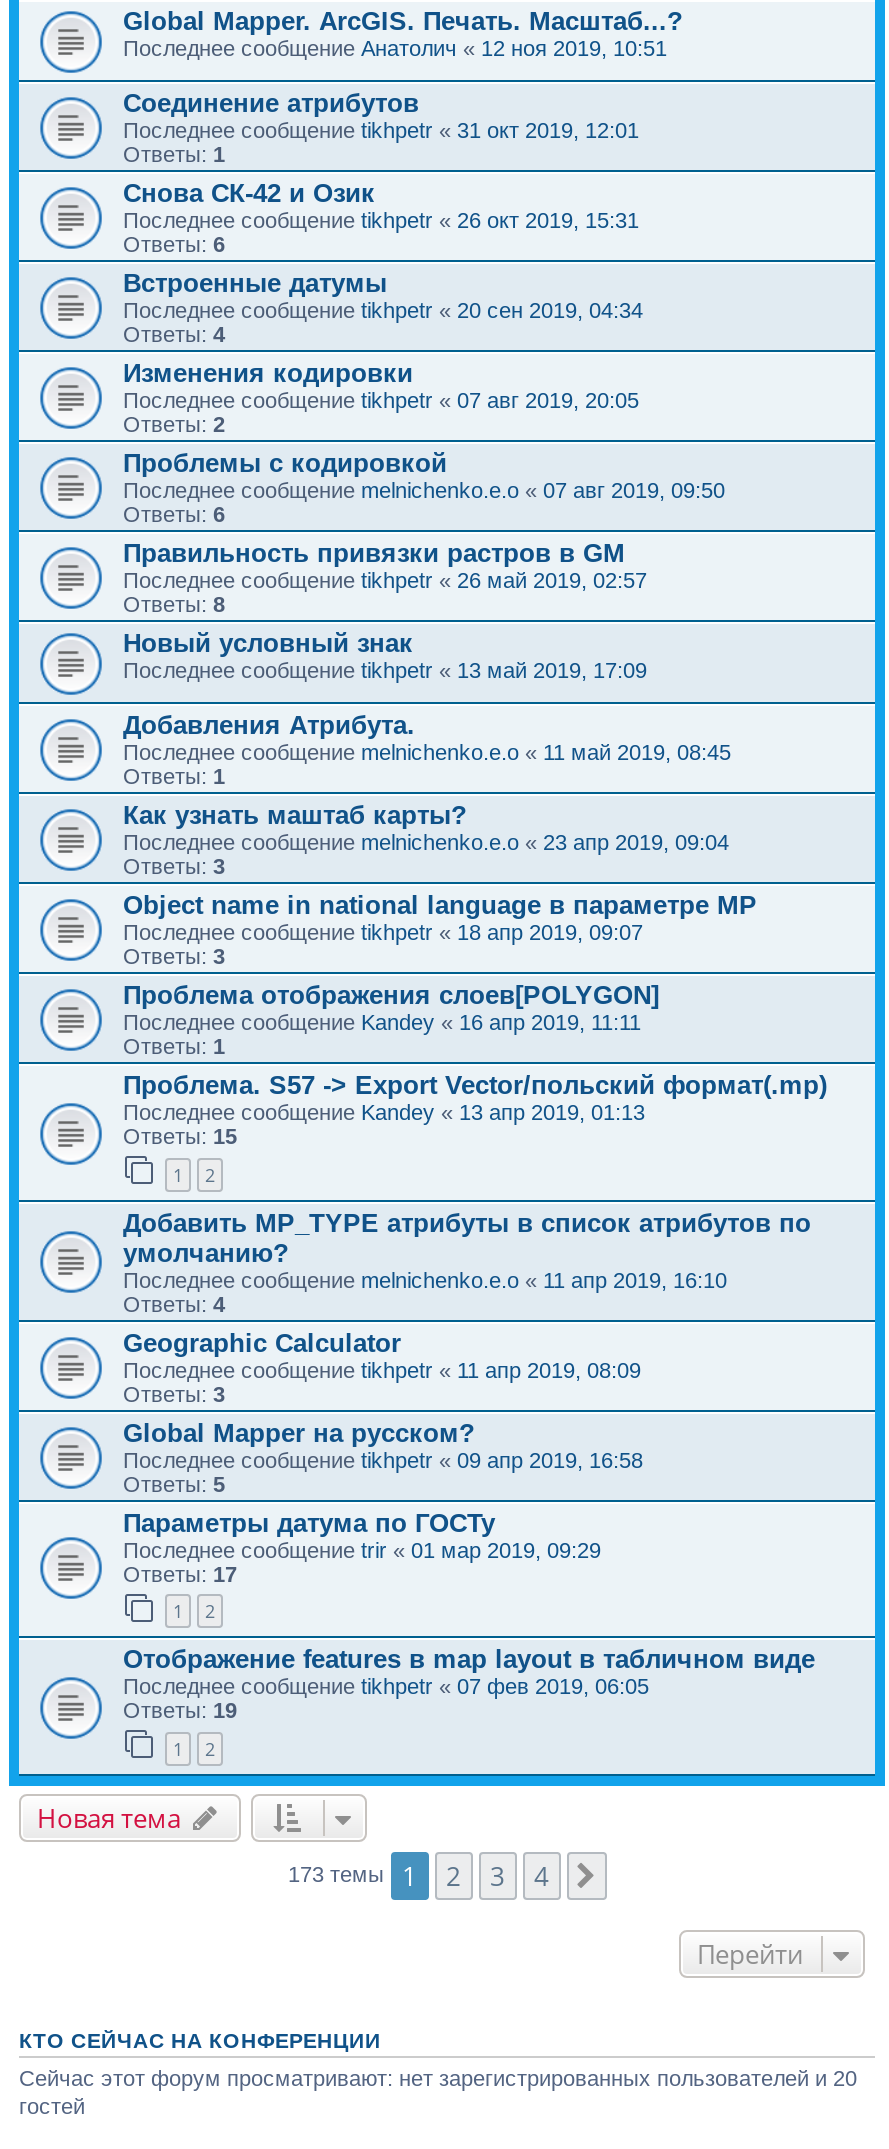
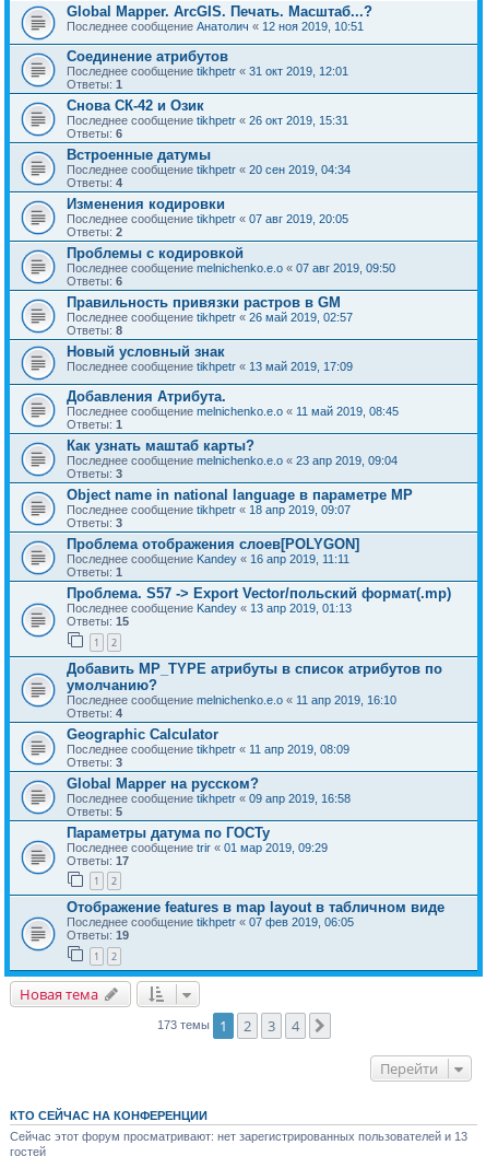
- Сейчас этот форум просматривают: нет зарегистрированных пользователей и 20
+ Сейчас этот форум просматривают: нет зарегистрированных пользователей и 13
